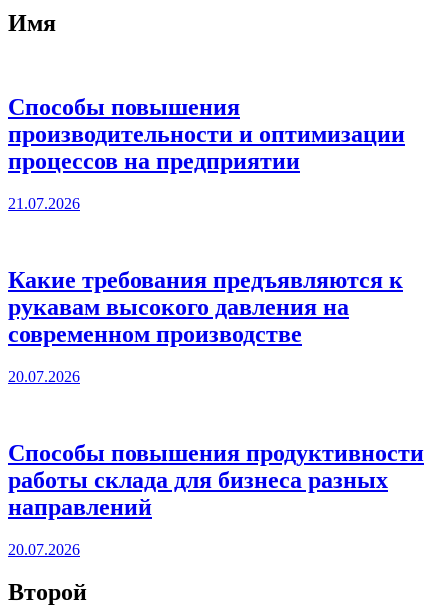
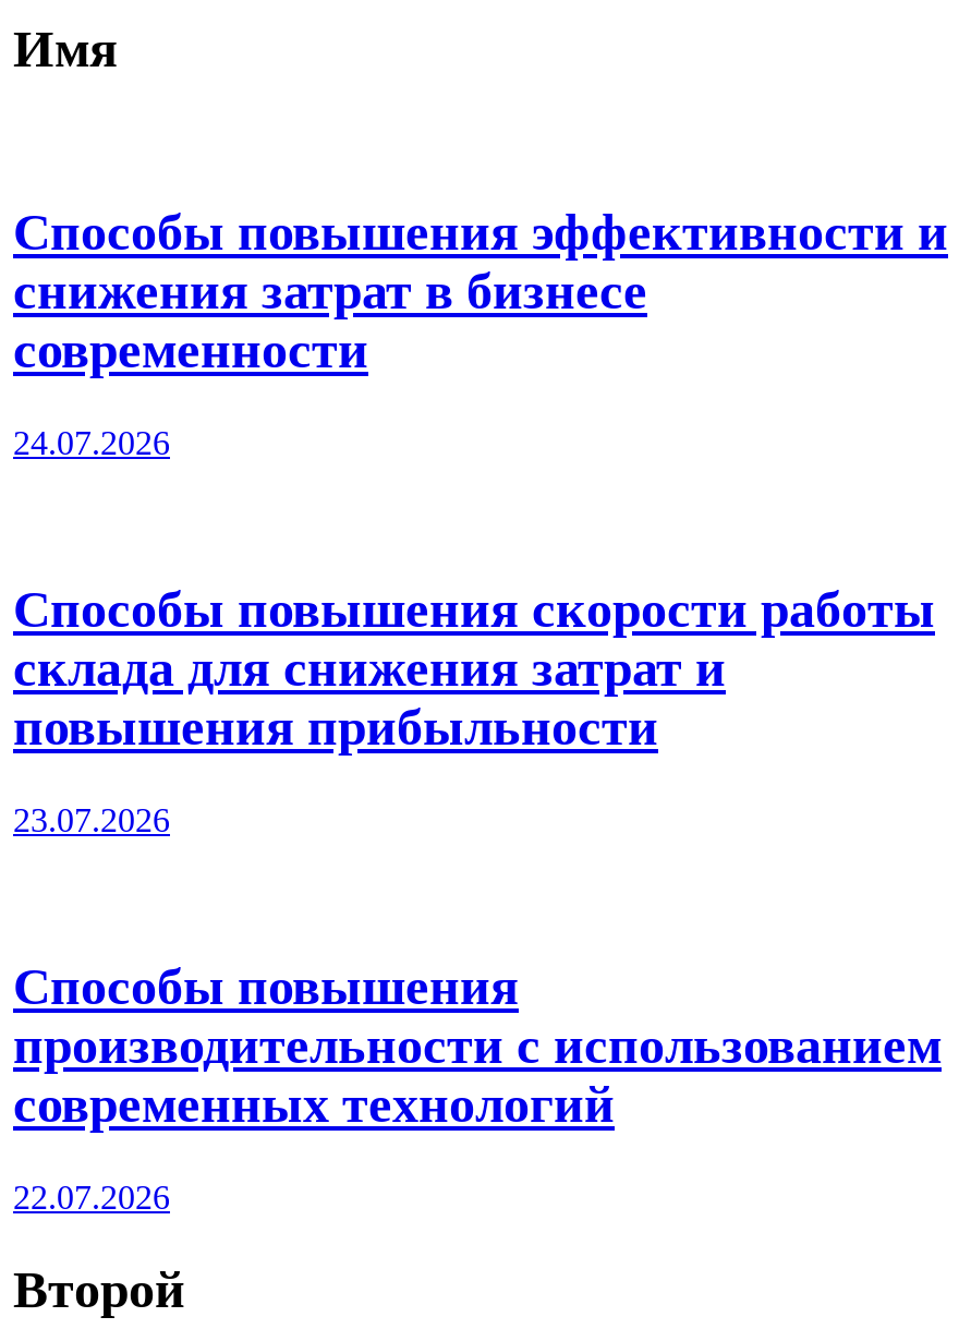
+ Способы повышения эффективности и
+ снижения затрат в бизнесе
+ современности
+ 24.07.2026
+ Способы повышения скорости работы
+ склада для снижения затрат и
+ повышения прибыльности
+ 23.07.2026

moved down: Способы повышения

- производительности и оптимизации
- процессов на предприятии
- 21.07.2026
- Какие требования предъявляются к
- рукавам высокого давления на
- современном производстве
- 20.07.2026
- Способы повышения продуктивности
- работы склада для бизнеса разных
- направлений
- 20.07.2026
+ производительности с использованием
+ современных технологий
+ 22.07.2026
